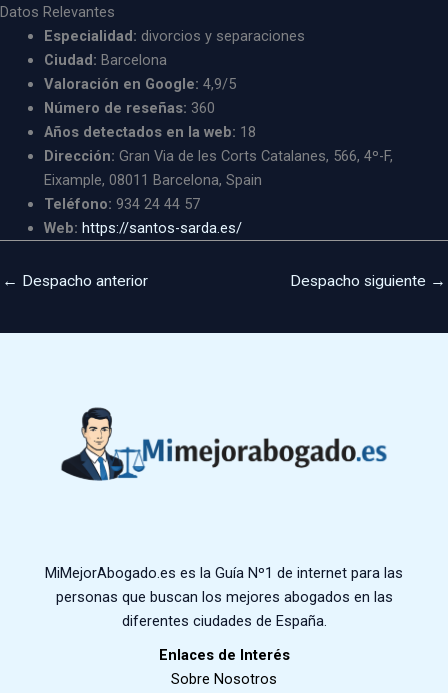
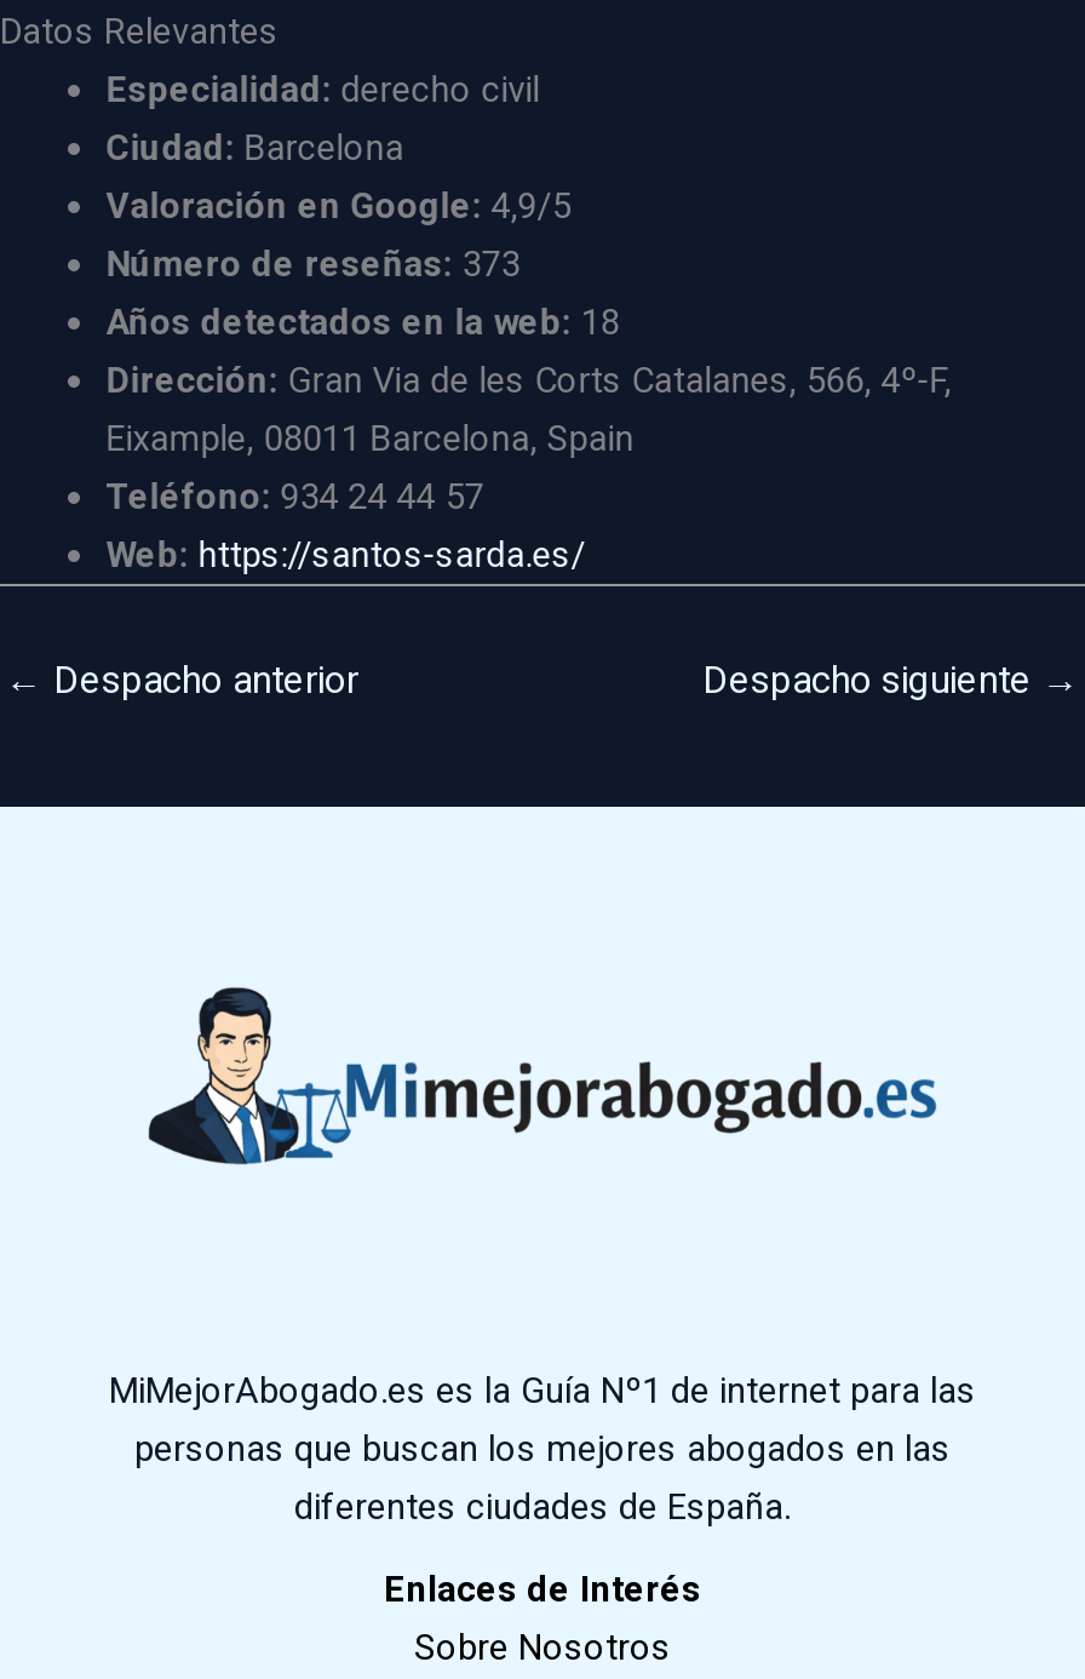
- Especialidad: divorcios y separaciones
+ Especialidad: derecho civil

- Número de reseñas: 360
+ Número de reseñas: 373
